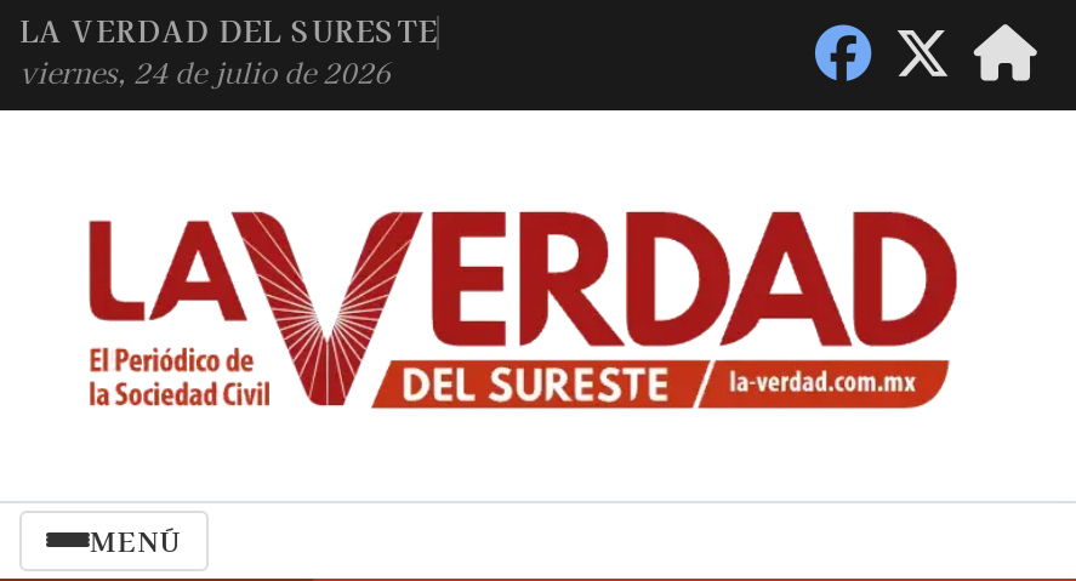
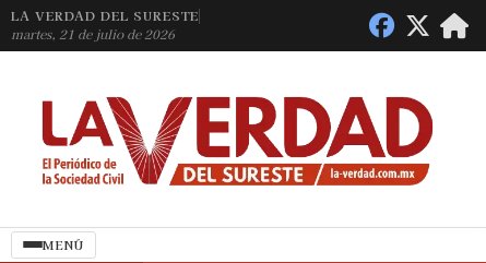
- viernes, 24 de julio de 2026
+ martes, 21 de julio de 2026
